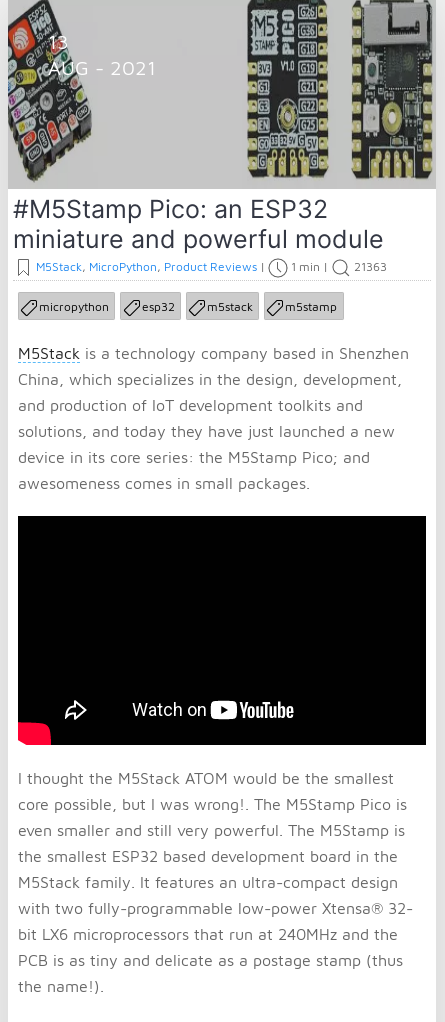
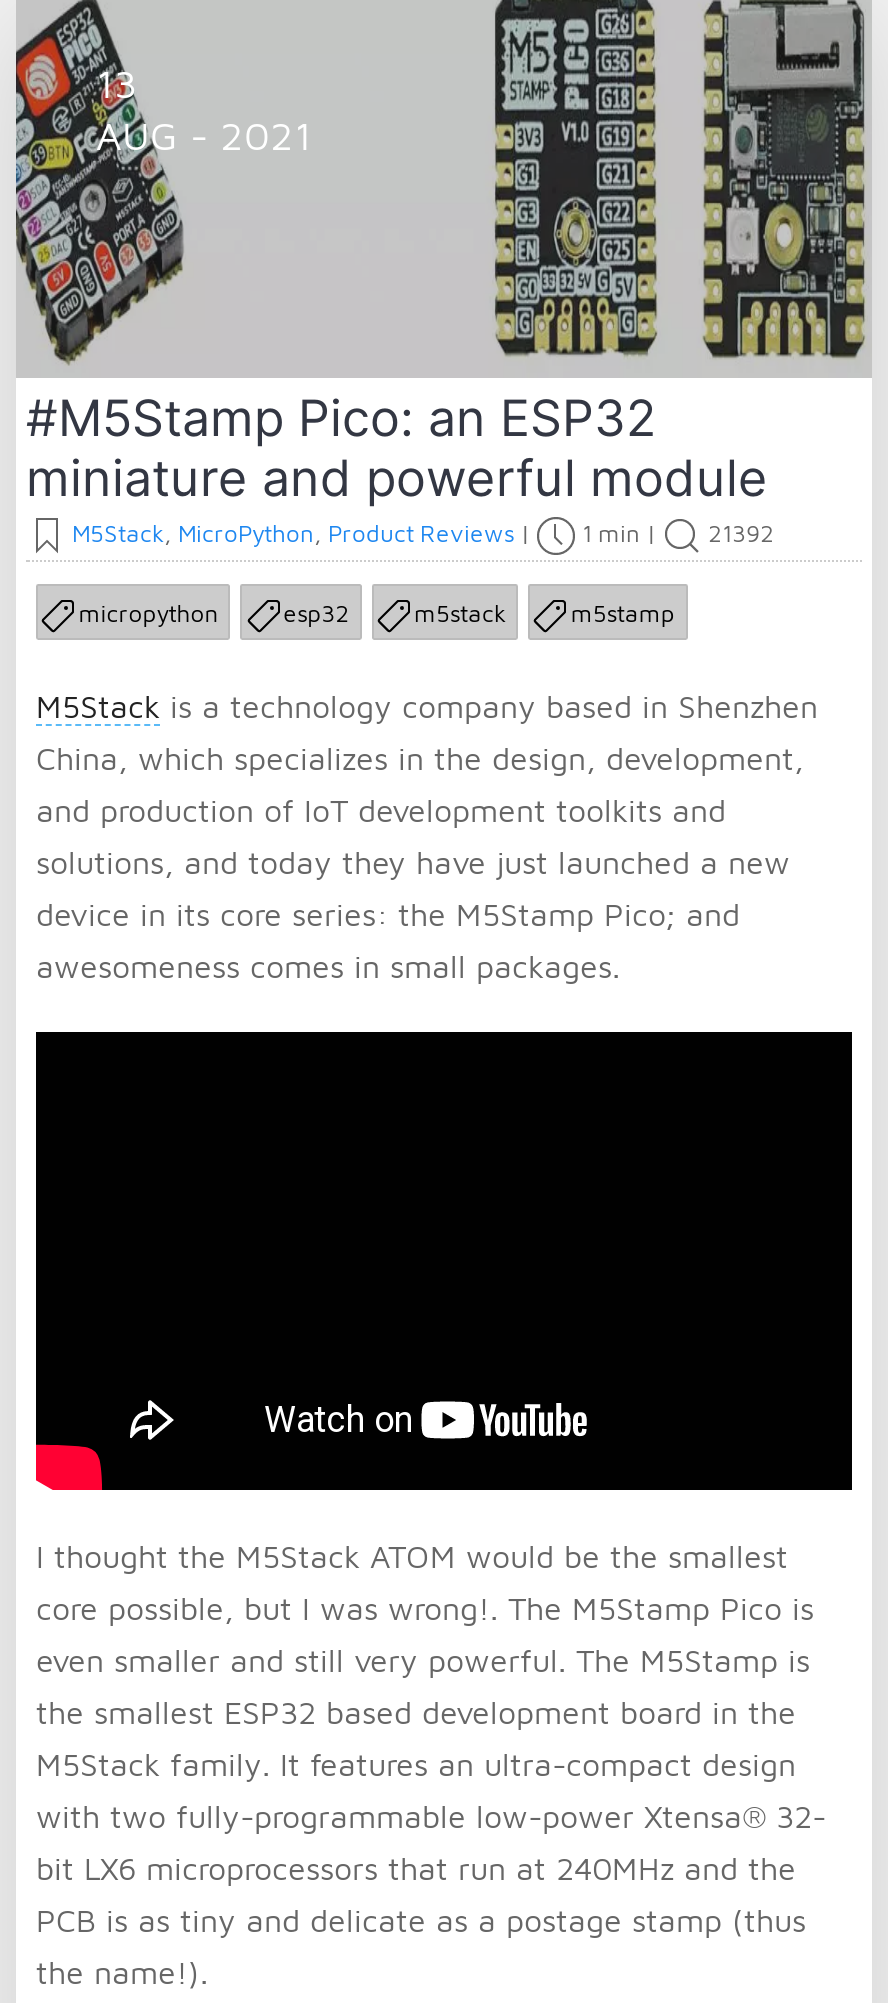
- 21363
+ 21392
